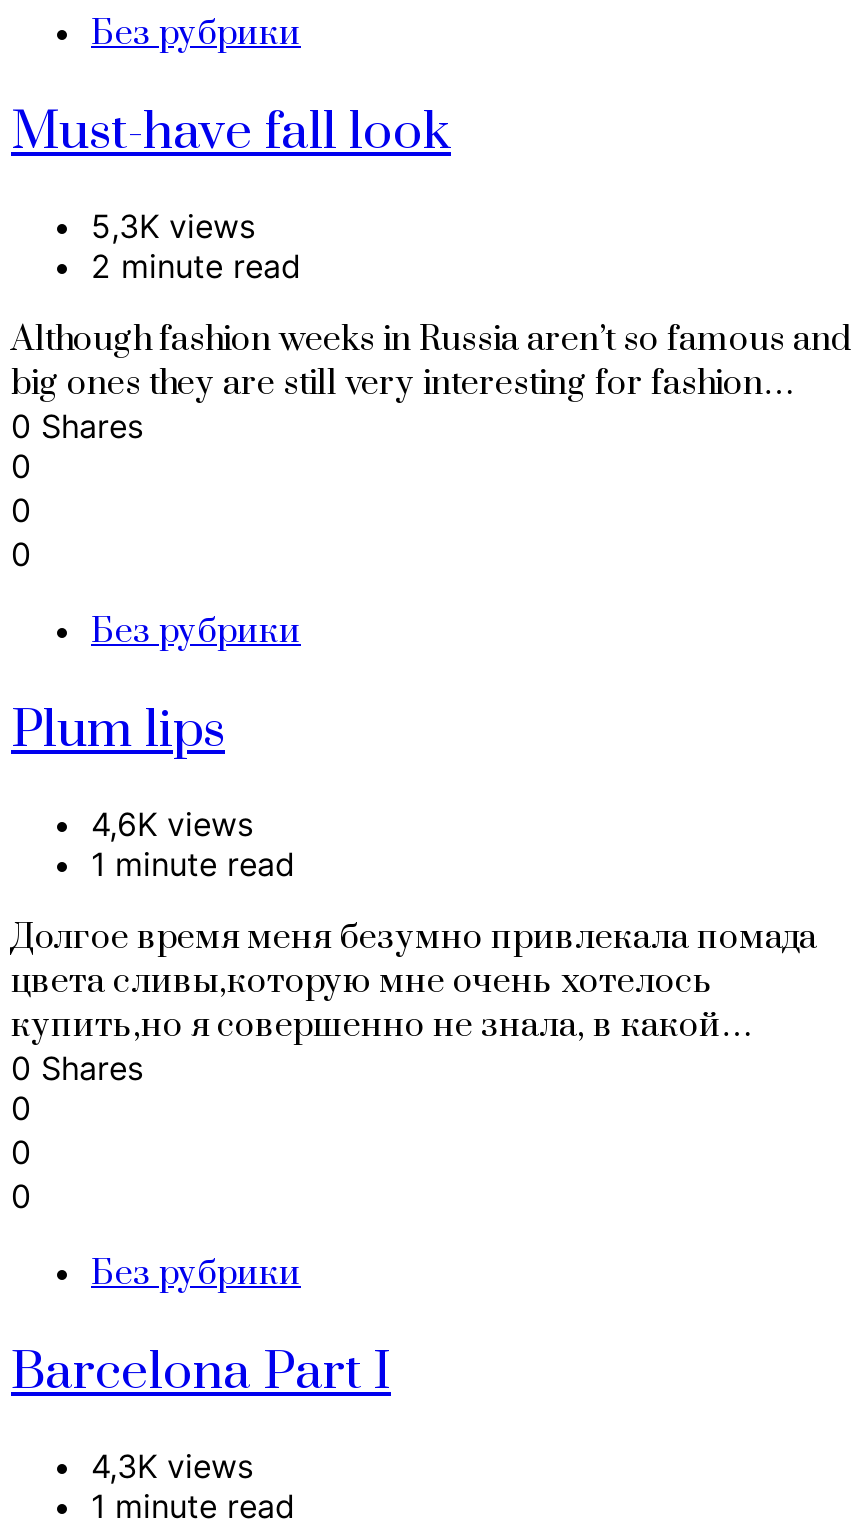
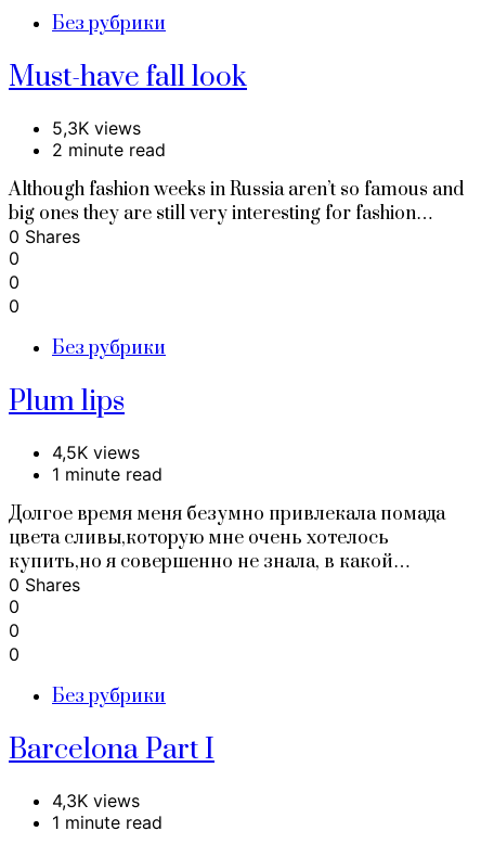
- 4,6K views
+ 4,5K views
